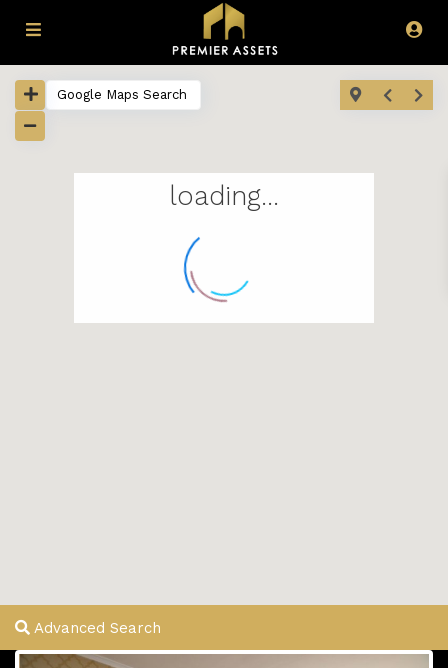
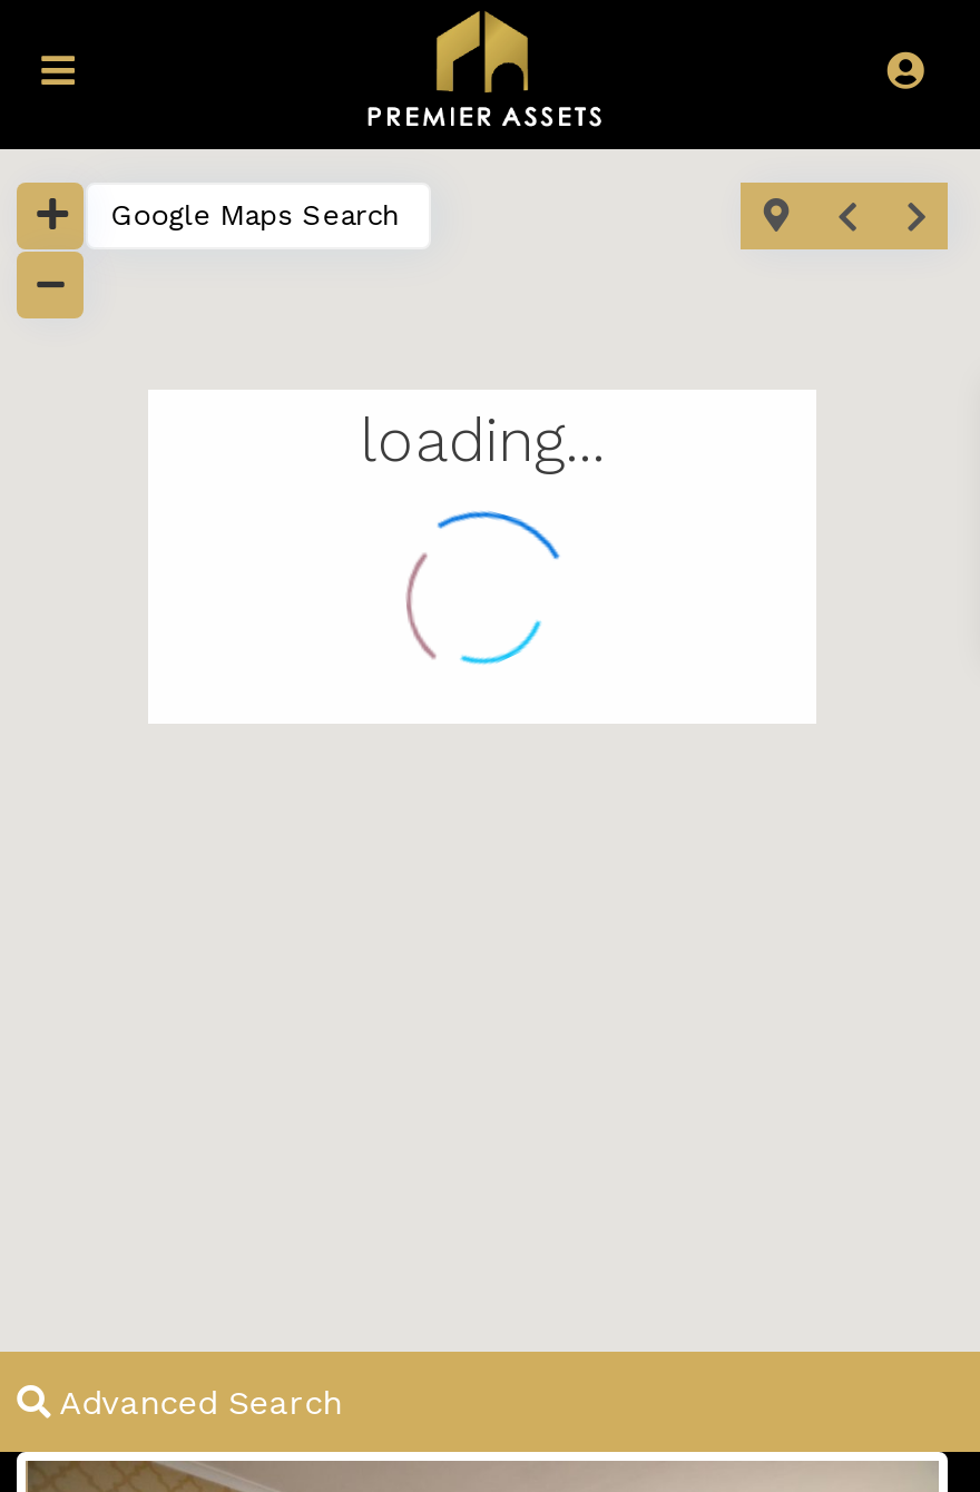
- [image]
+ [image]
